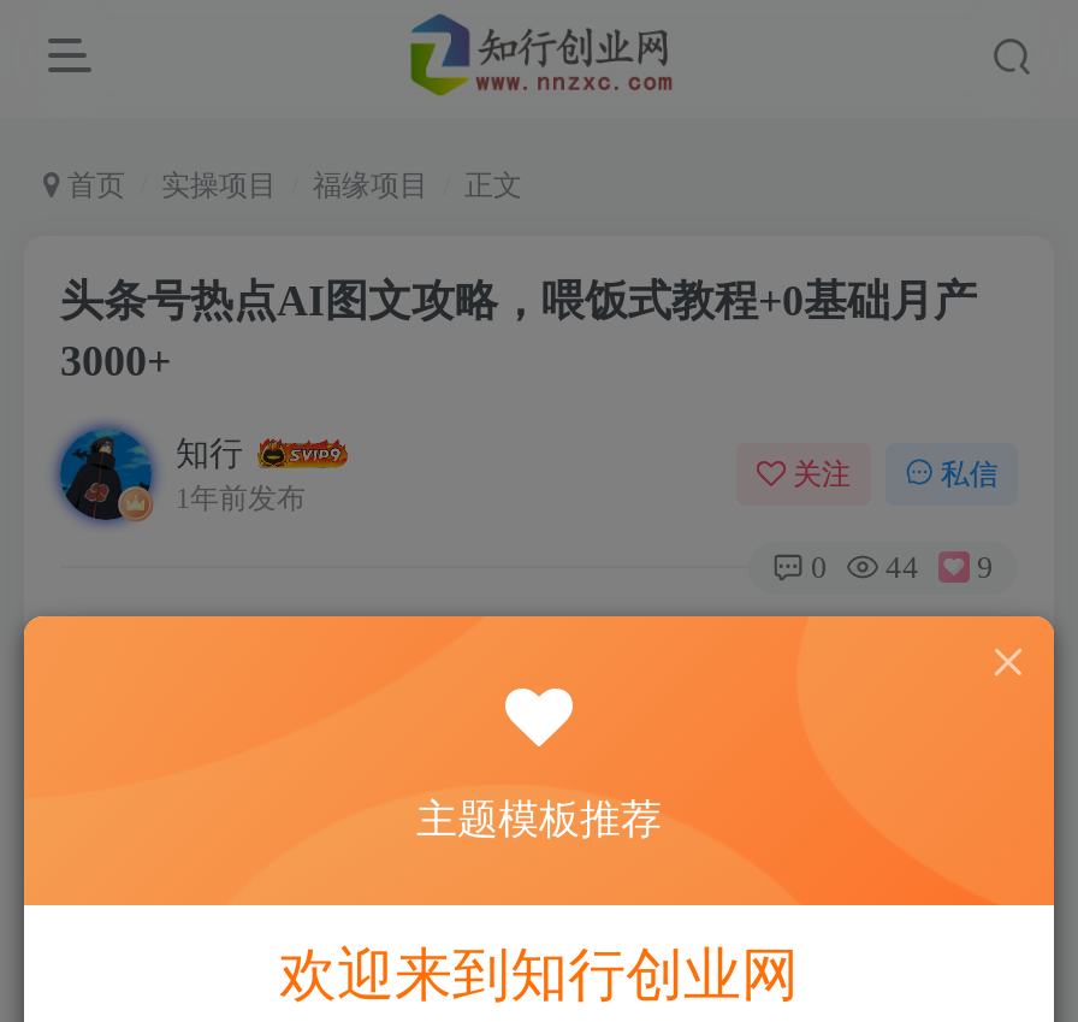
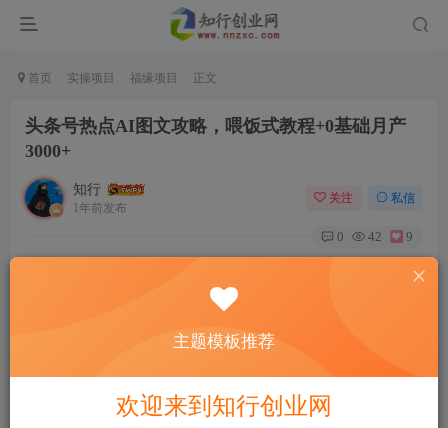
- 0 44 9
+ 0 42 9
